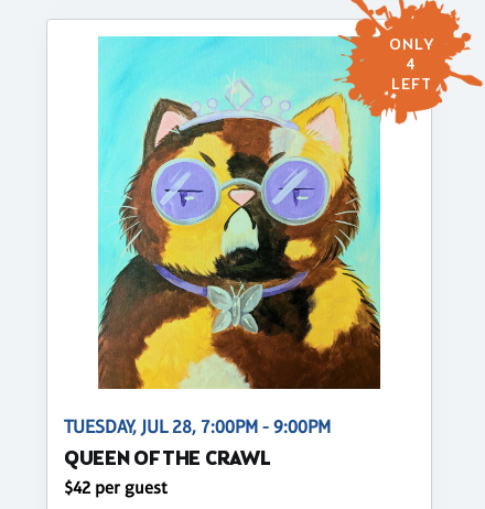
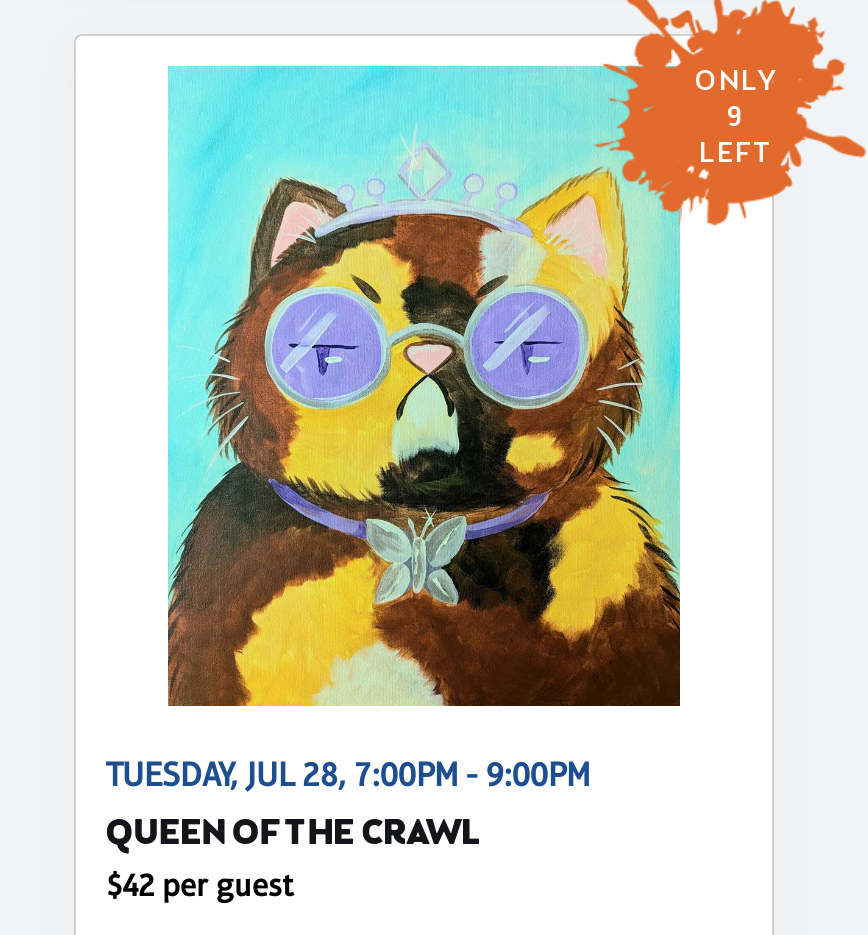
- 4
+ 9
